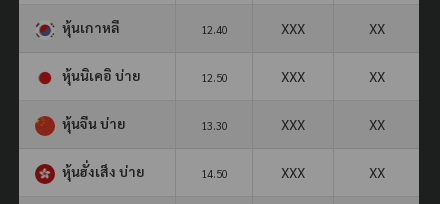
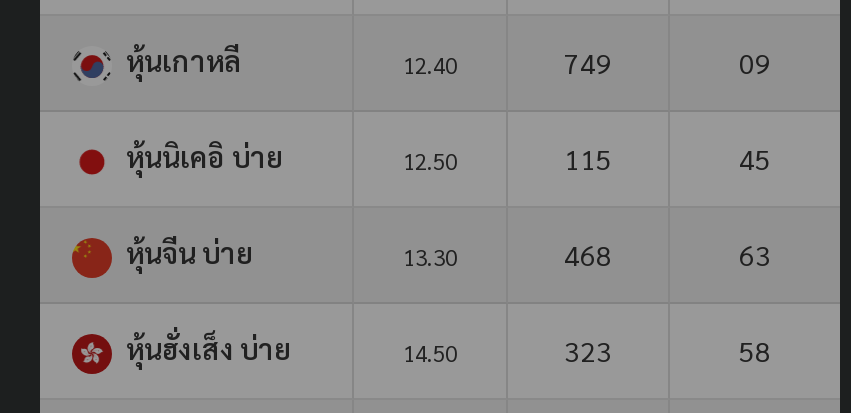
- XXX
- XX
+ 749
+ 09

- XXX
- XX
+ 115
+ 45

- XXX
- XX
+ 468
+ 63

- XXX
- XX
+ 323
+ 58
